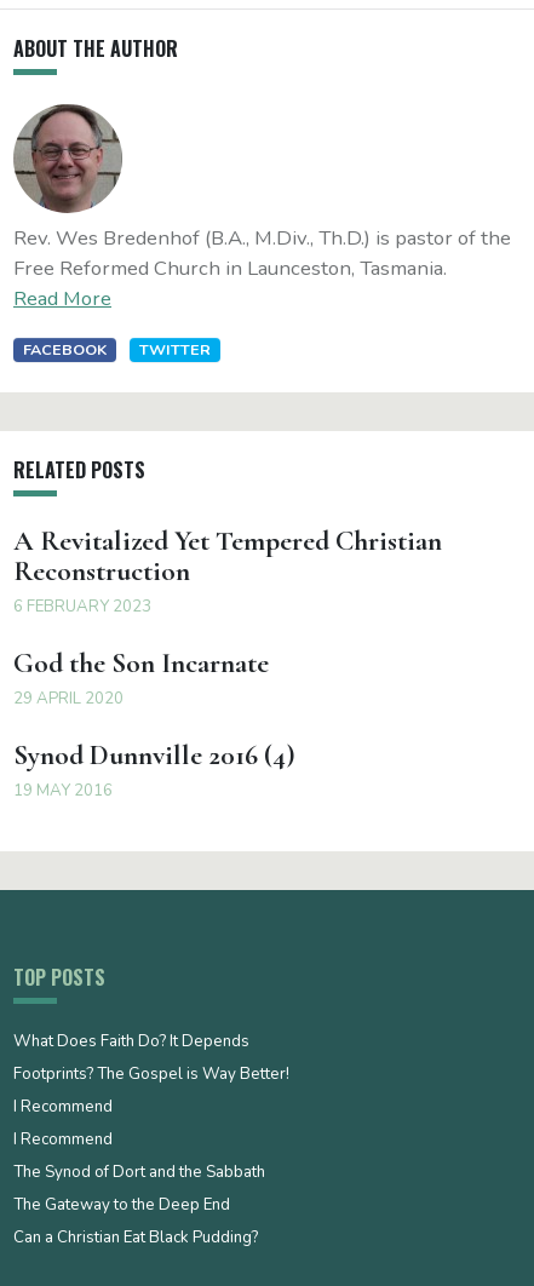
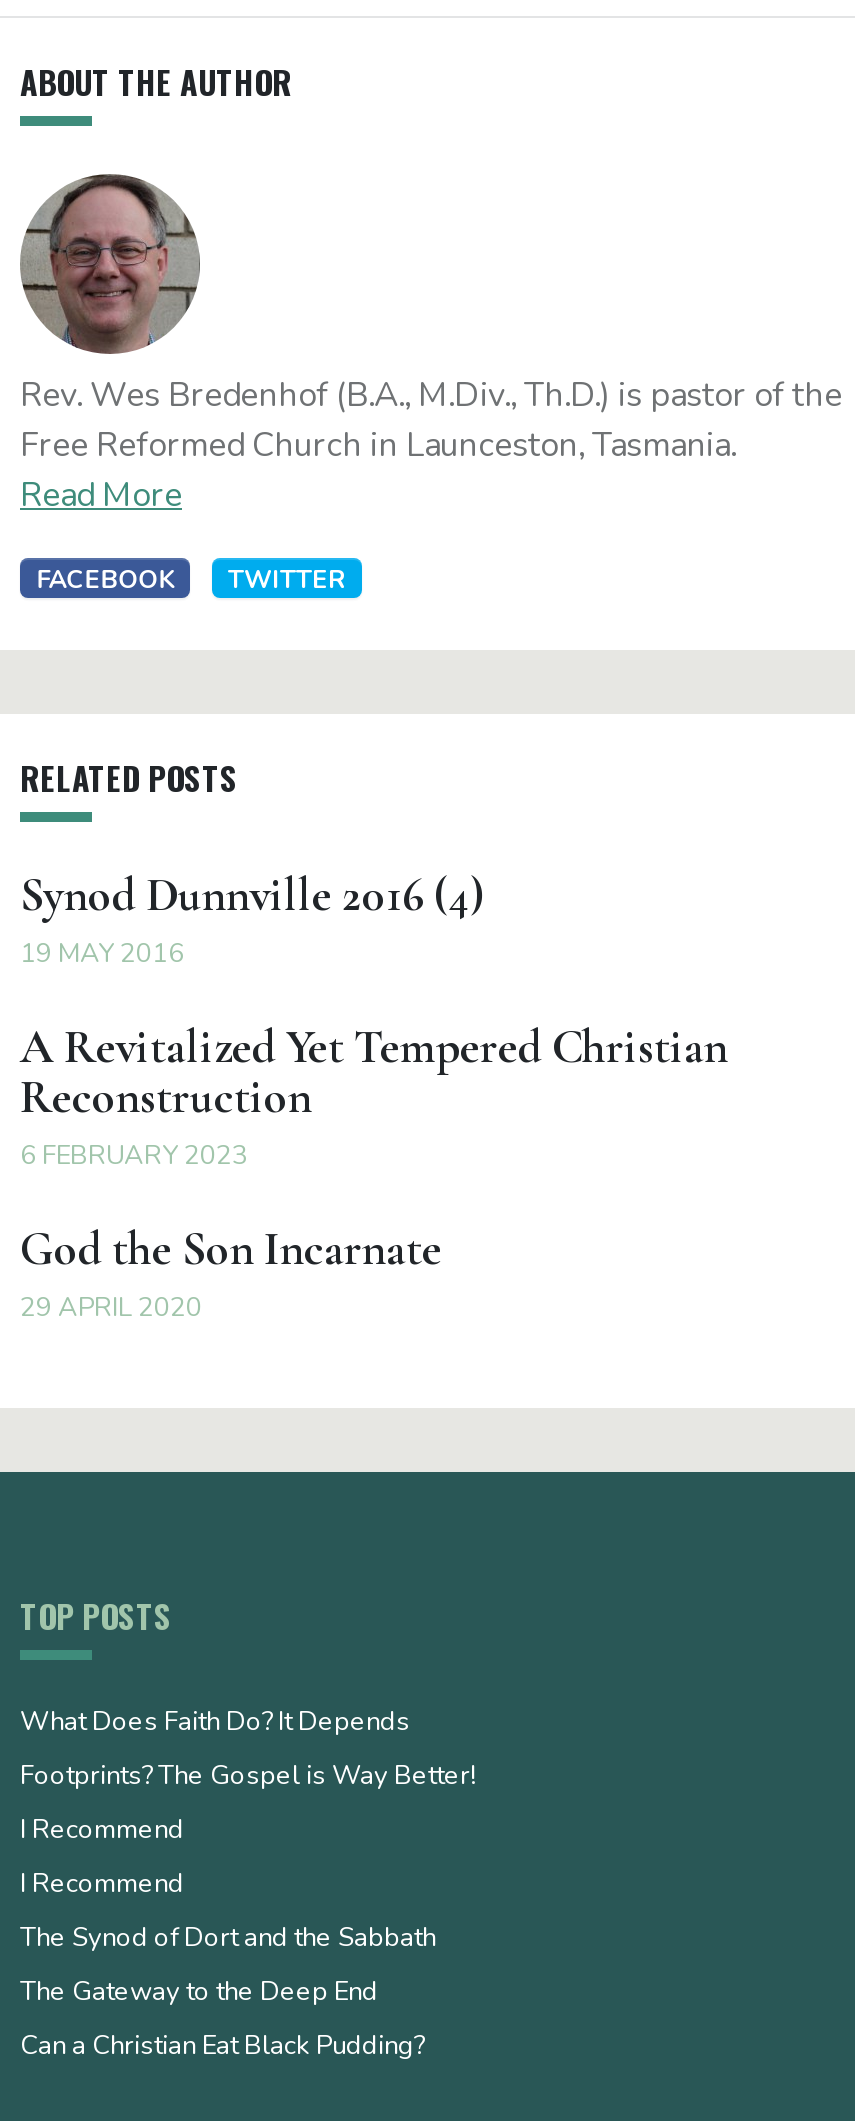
moved down: A Revitalized Yet Tempered Christian | Reconstruction | 6 FEBRUARY 2023 | God the Son Incarnate | 29 APRIL 2020

moved up: Synod Dunnville 2016 (4) | 19 MAY 2016
